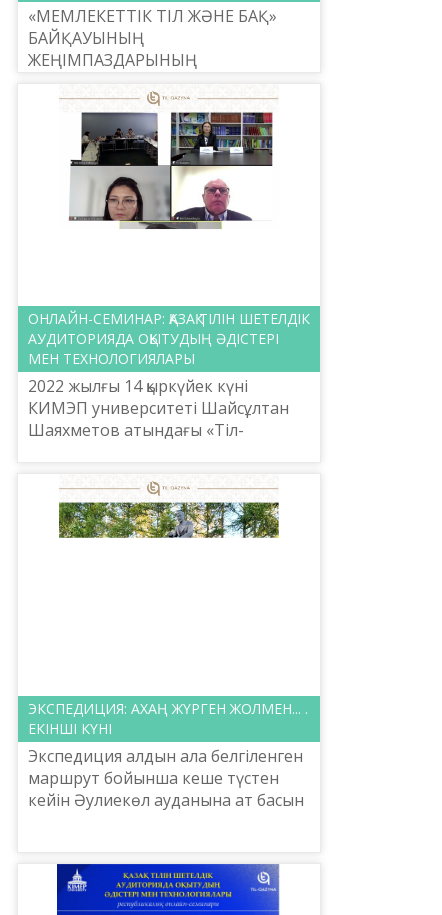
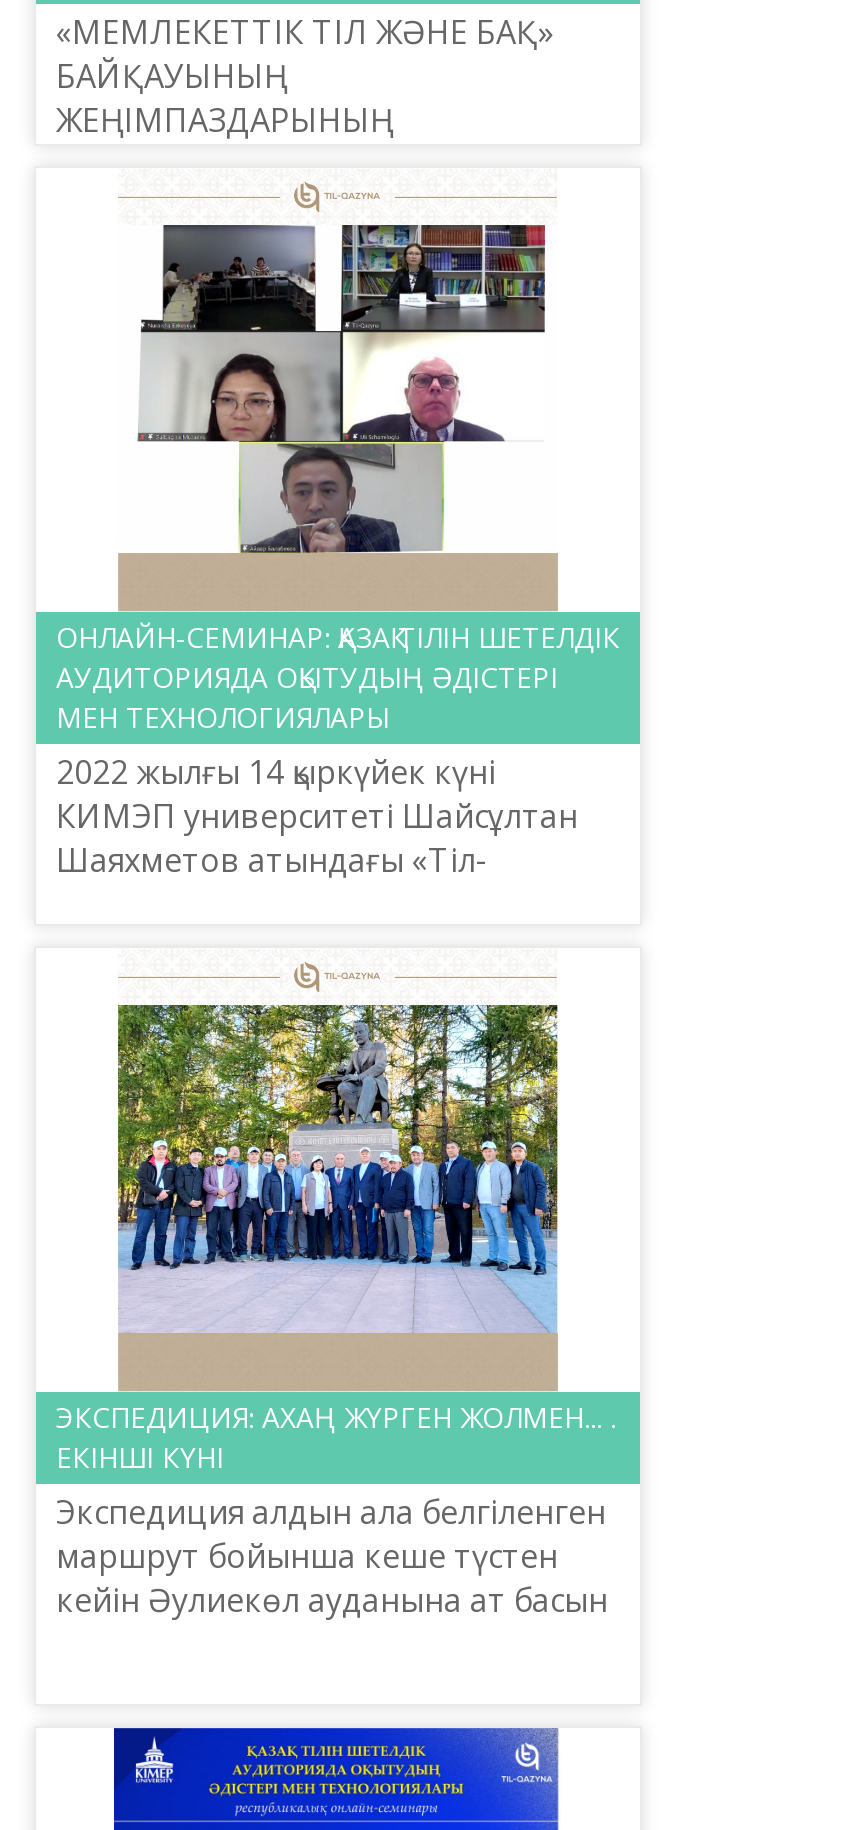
+ [image]

+ [image]
